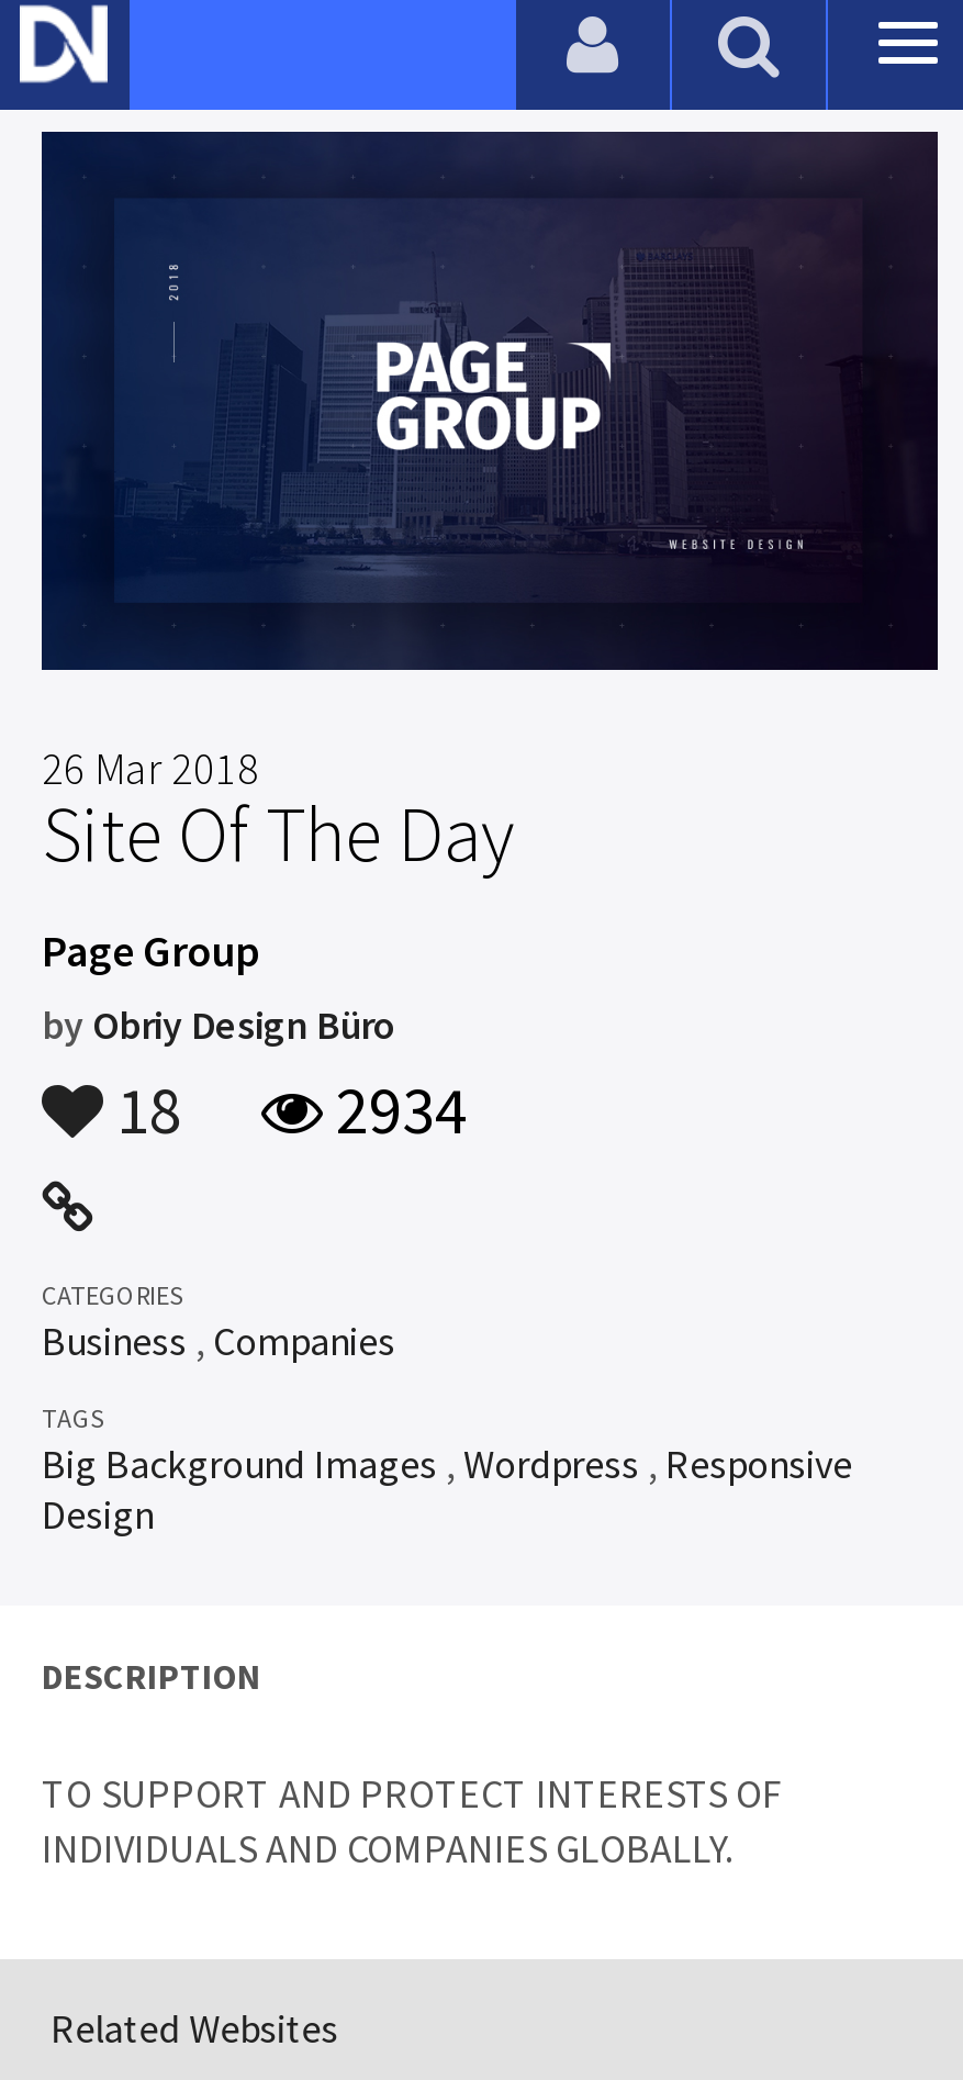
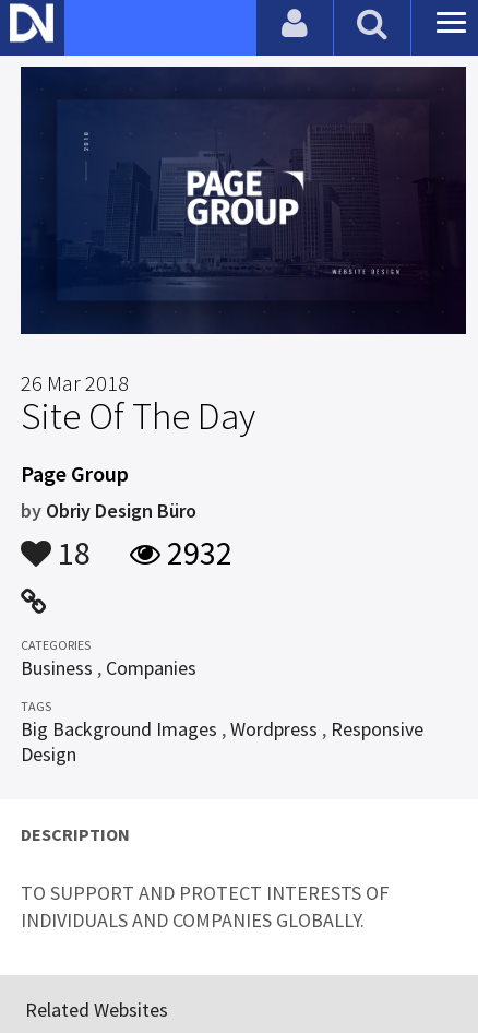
- 18 2934
+ 18 2932
